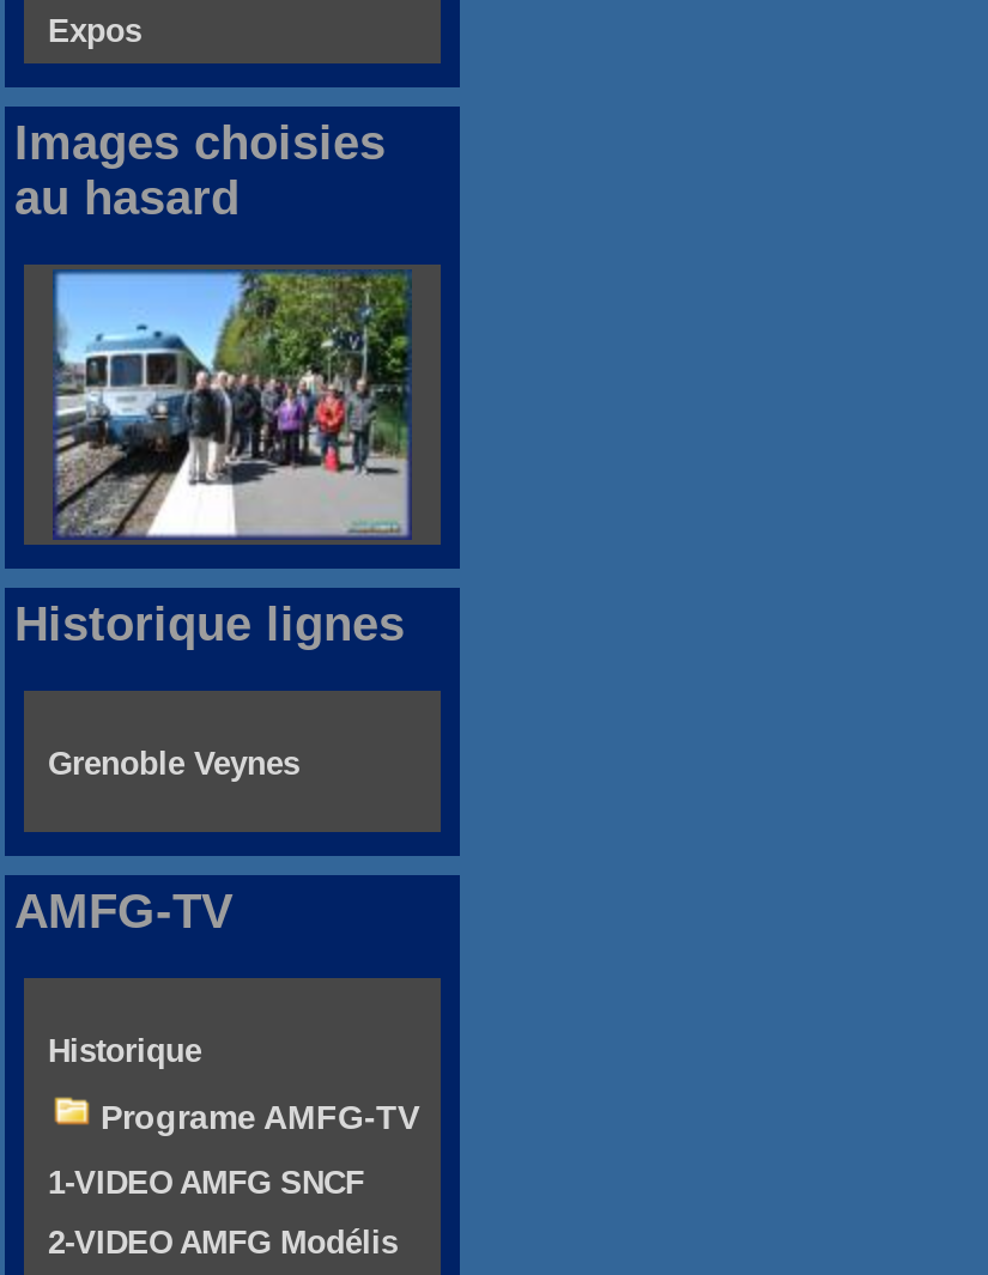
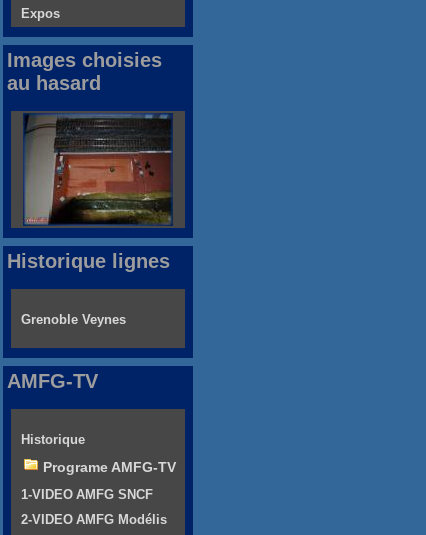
- [image]
+ [image]
